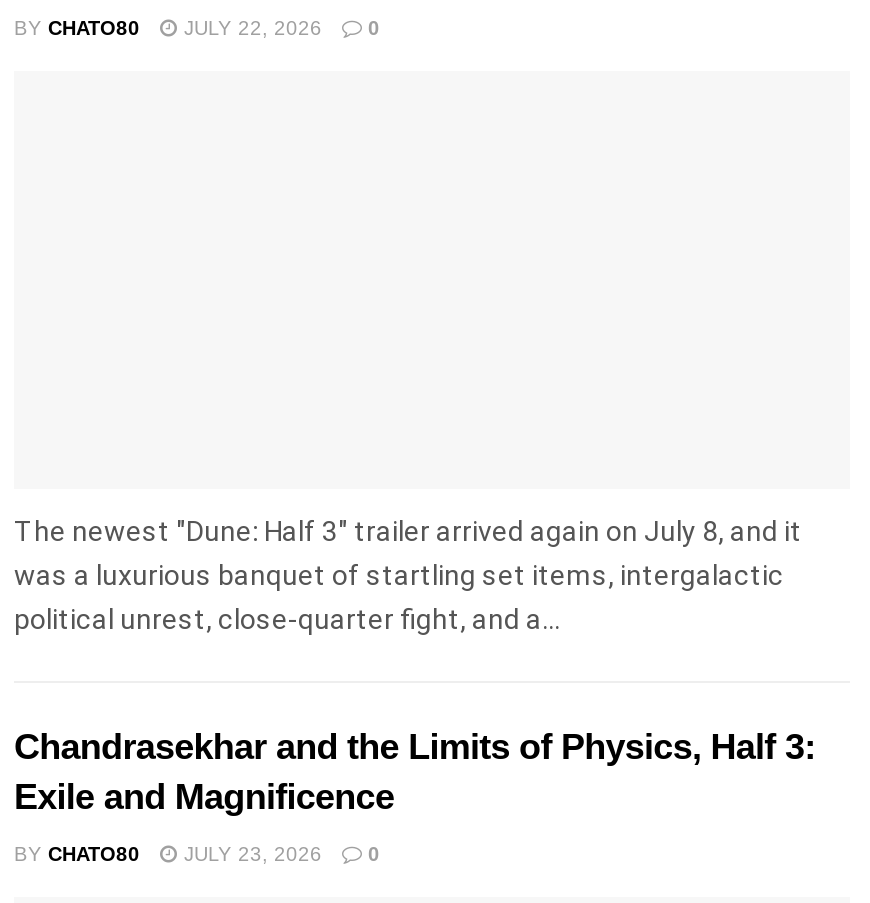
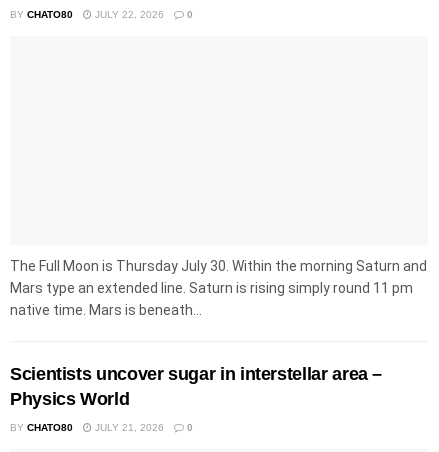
- The newest "Dune: Half 3" trailer arrived again on July 8, and it
- was a luxurious banquet of startling set items, intergalactic
- political unrest, close-quarter fight, and a...
+ The Full Moon is Thursday July 30. Within the morning Saturn and
+ Mars type an extended line. Saturn is rising simply round 11 pm
+ native time. Mars is beneath...

- Chandrasekhar and the Limits of Physics, Half 3:
- Exile and Magnificence
+ Scientists uncover sugar in interstellar area –
+ Physics World

- JULY 23, 2026
+ JULY 21, 2026
